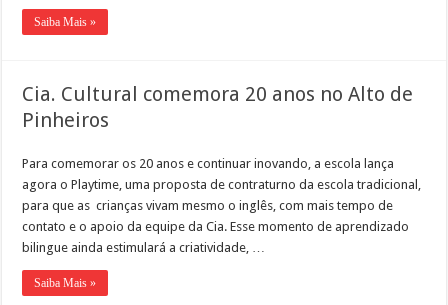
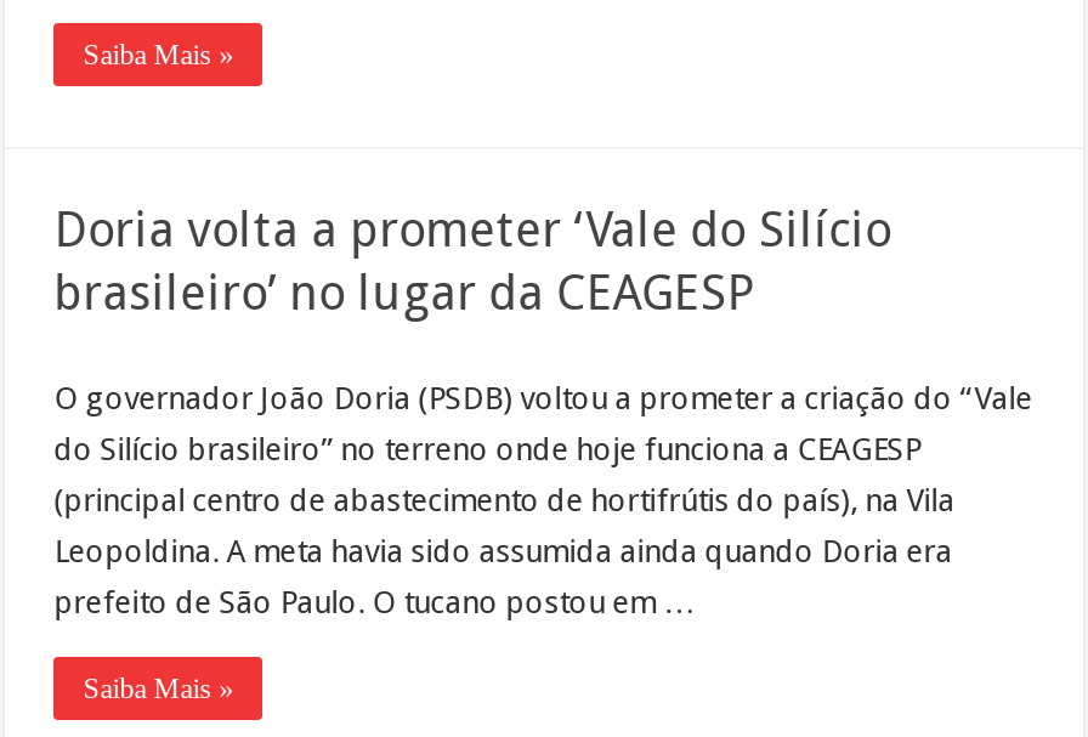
- Cia. Cultural comemora 20 anos no Alto de
- Pinheiros
+ Doria volta a prometer ‘Vale do Silício
+ brasileiro’ no lugar da CEAGESP

- Para comemorar os 20 anos e continuar inovando, a escola lança
- agora o Playtime, uma proposta de contraturno da escola tradicional,
- para que as crianças vivam mesmo o inglês, com mais tempo de
- contato e o apoio da equipe da Cia. Esse momento de aprendizado
- bilingue ainda estimulará a criatividade, …
+ O governador João Doria (PSDB) voltou a prometer a criação do “Vale
+ do Silício brasileiro” no terreno onde hoje funciona a CEAGESP
+ (principal centro de abastecimento de hortifrútis do país), na Vila
+ Leopoldina. A meta havia sido assumida ainda quando Doria era
+ prefeito de São Paulo. O tucano postou em …
